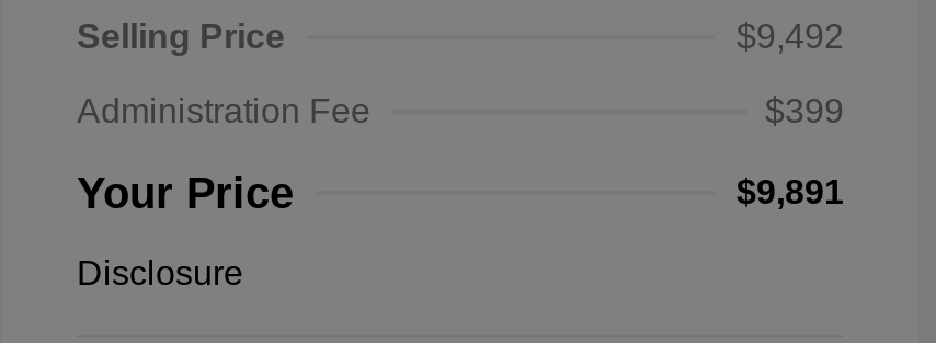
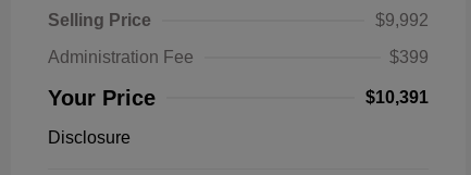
- $9,492
+ $9,992

- $9,891
+ $10,391
